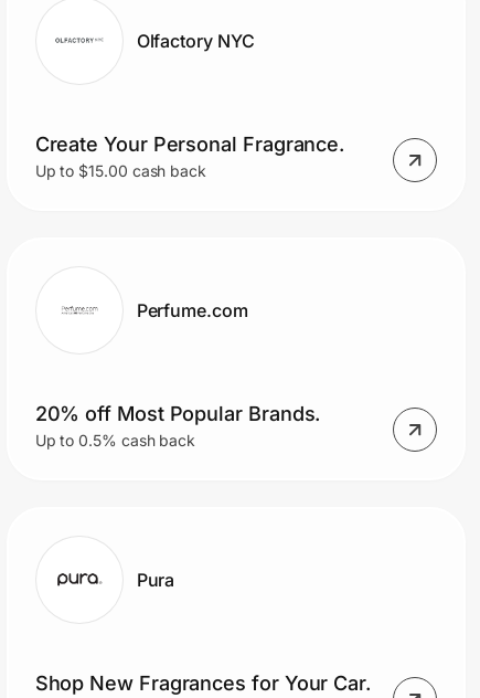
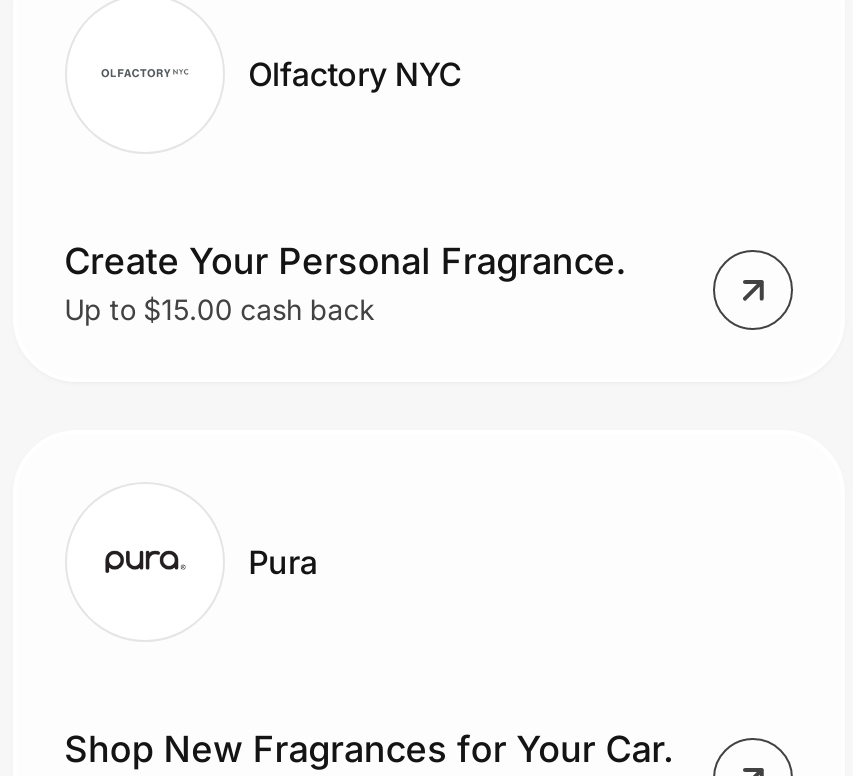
- Perfume.com

- 20% off Most Popular Brands.
- Up to 0.5% cash back
